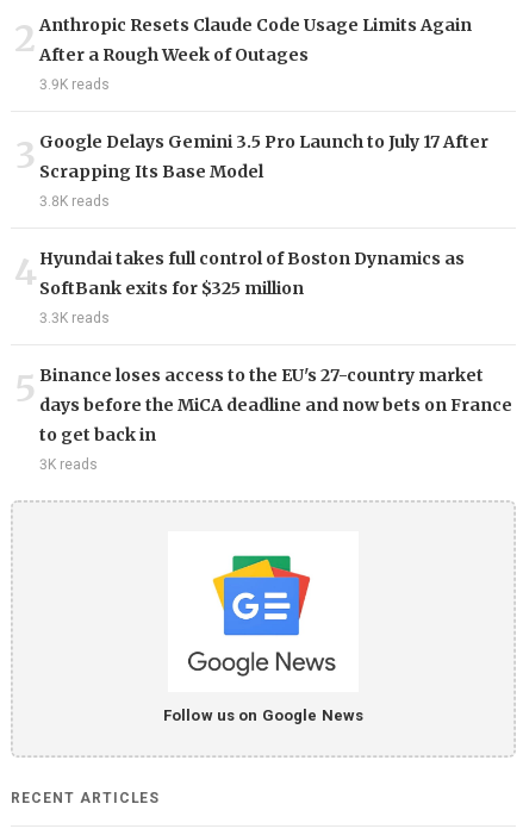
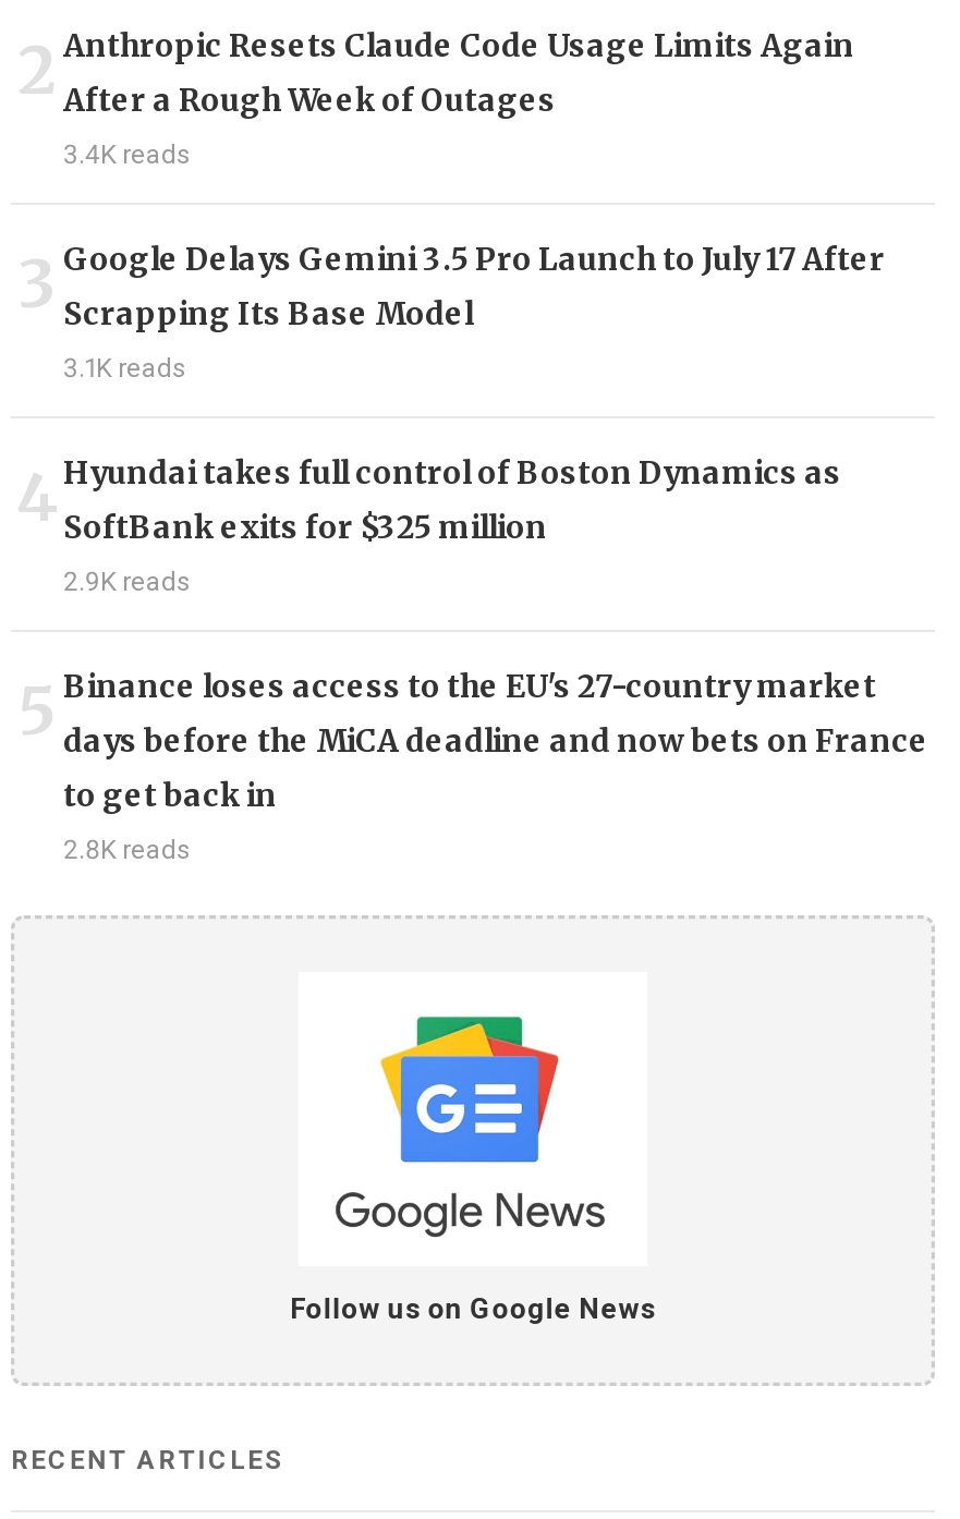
- 3.9K reads
+ 3.4K reads

- 3.8K reads
+ 3.1K reads

- 3.3K reads
+ 2.9K reads

- 3K reads
+ 2.8K reads
